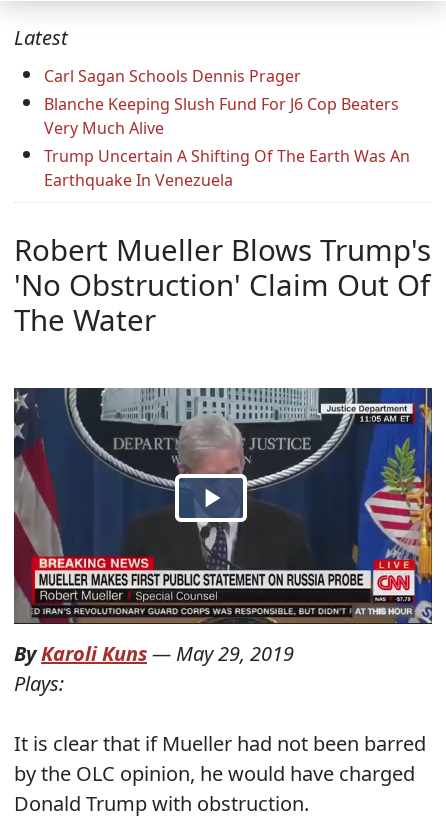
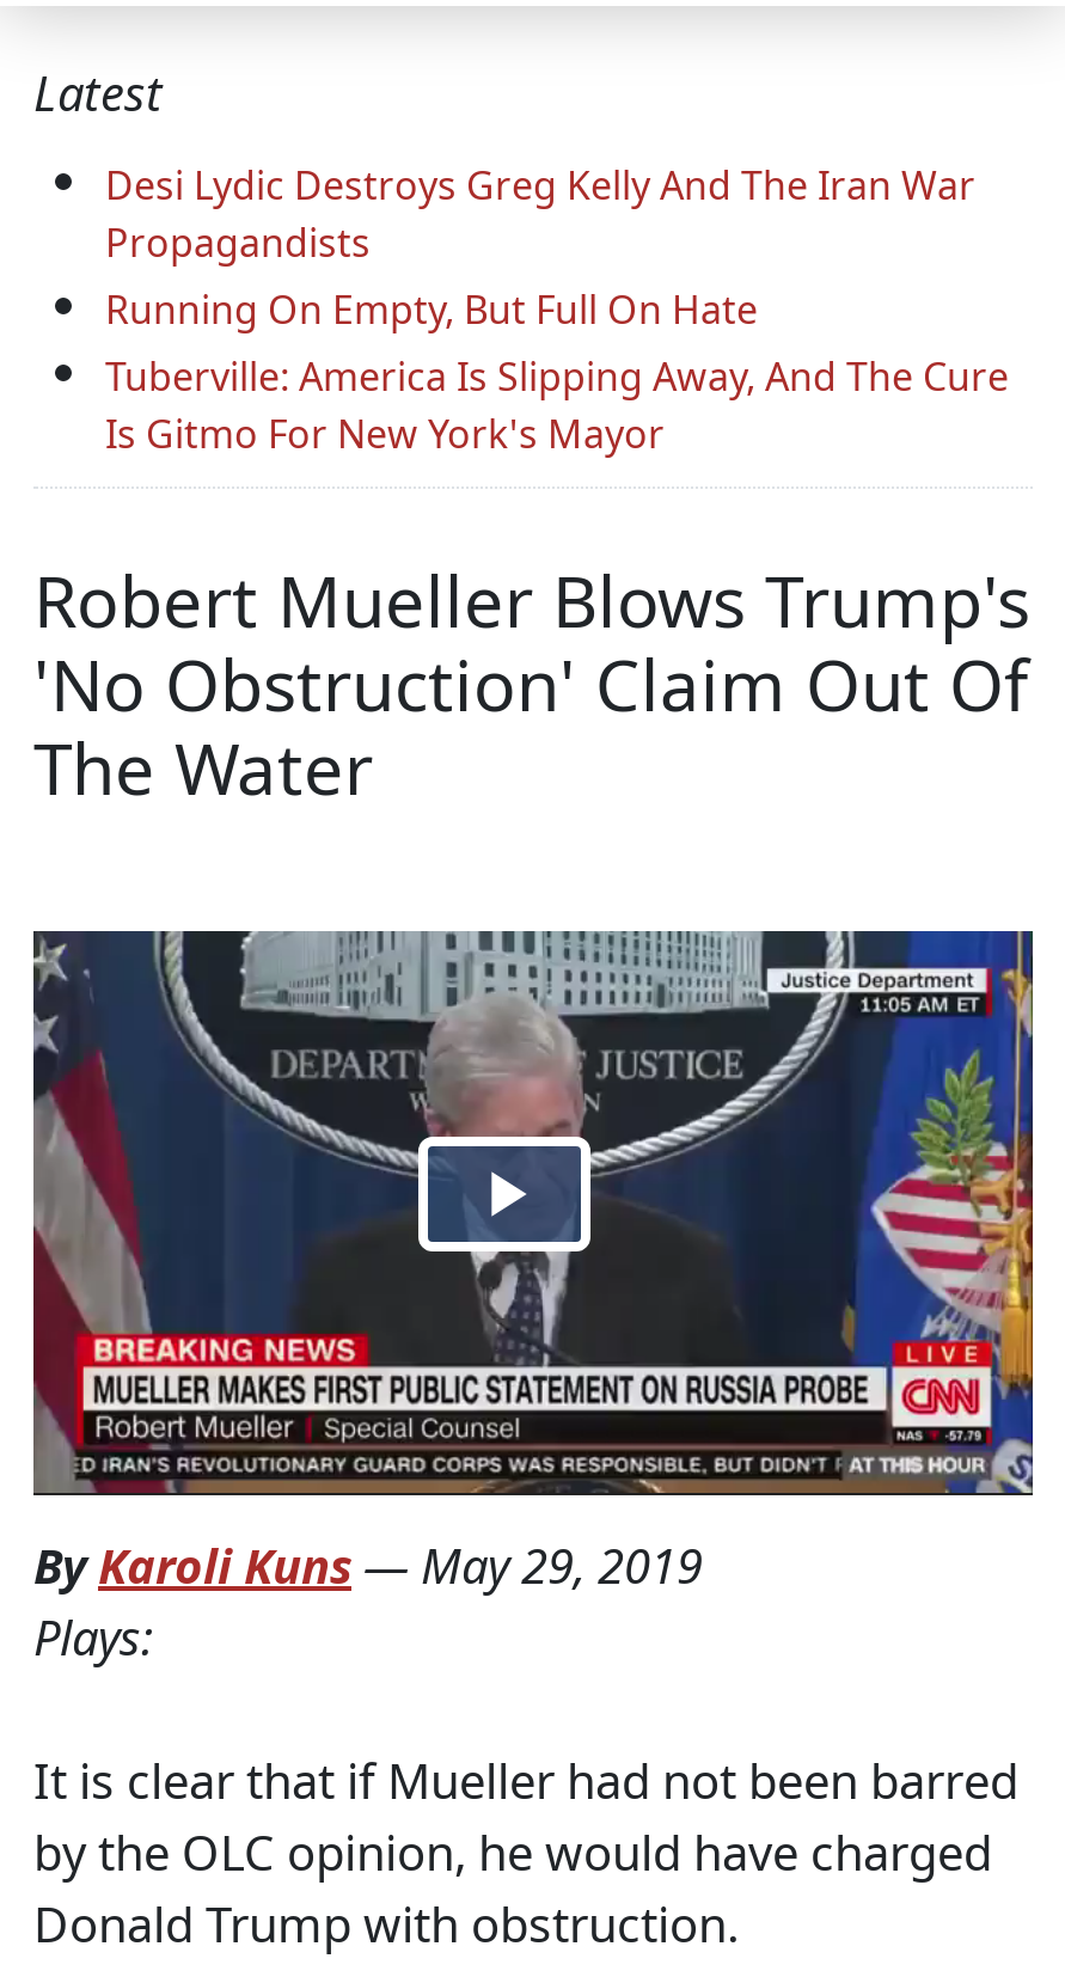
- Carl Sagan Schools Dennis Prager
- Blanche Keeping Slush Fund For J6 Cop Beaters
- Very Much Alive
- Trump Uncertain A Shifting Of The Earth Was An
- Earthquake In Venezuela
+ Desi Lydic Destroys Greg Kelly And The Iran War
+ Propagandists
+ Running On Empty, But Full On Hate
+ Tuberville: America Is Slipping Away, And The Cure
+ Is Gitmo For New York's Mayor
